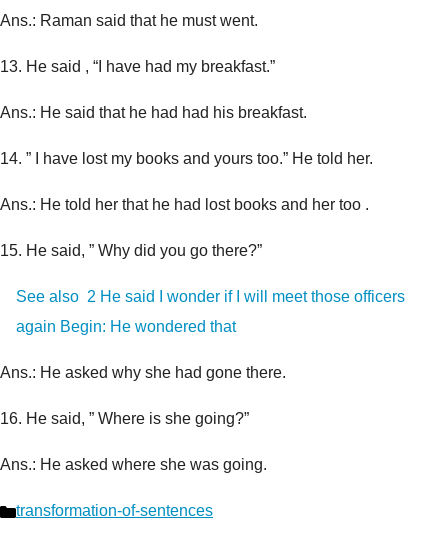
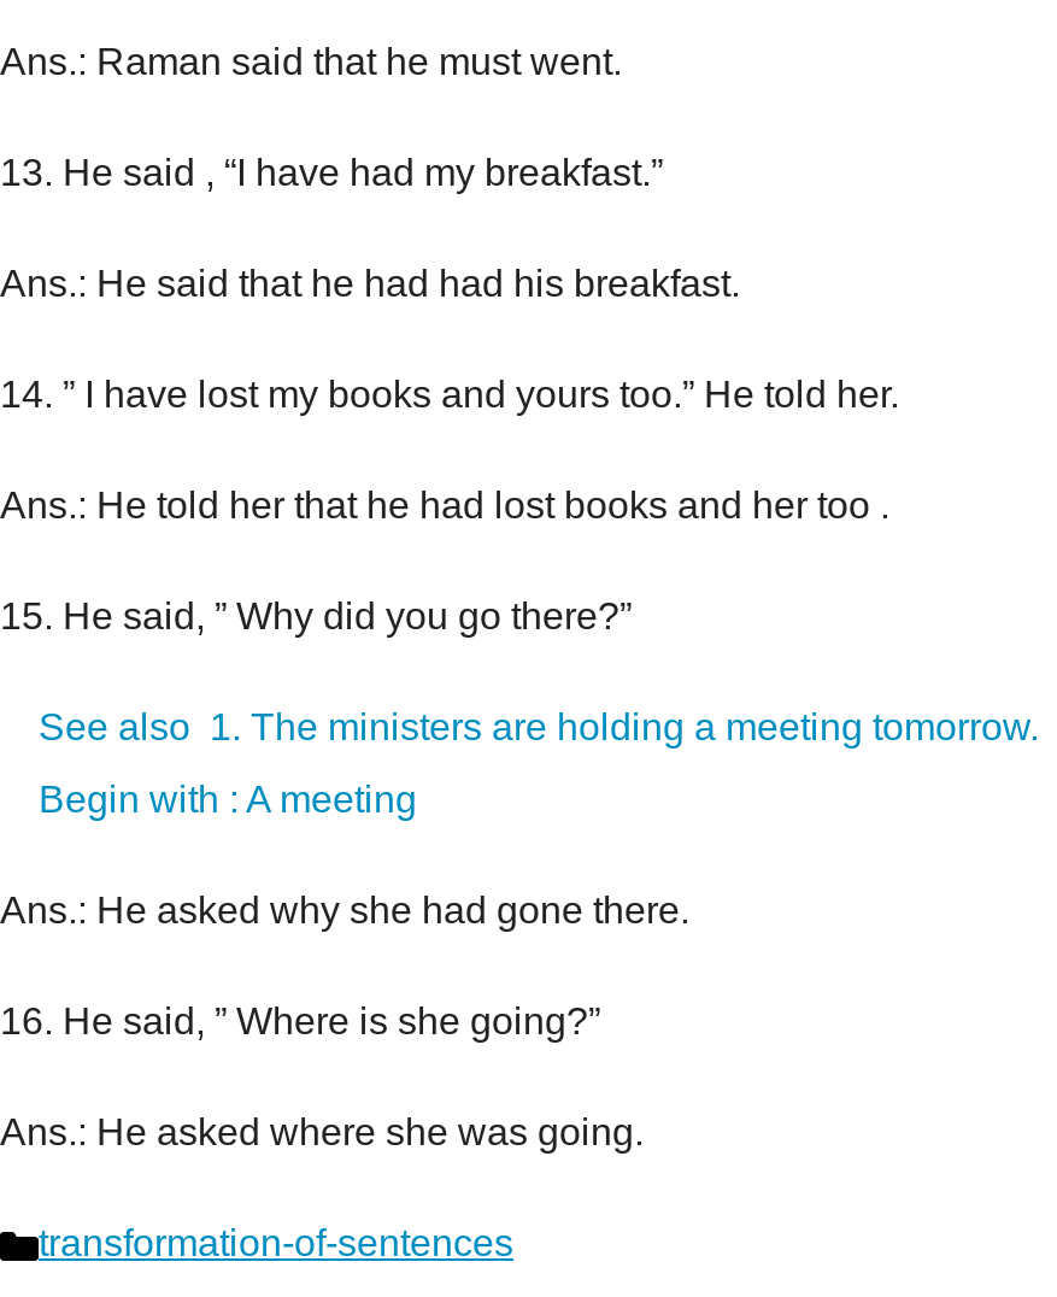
- See also 2 He said I wonder if I will meet those officers
+ See also 1. The ministers are holding a meeting tomorrow.

- again Begin: He wondered that
+ Begin with : A meeting
